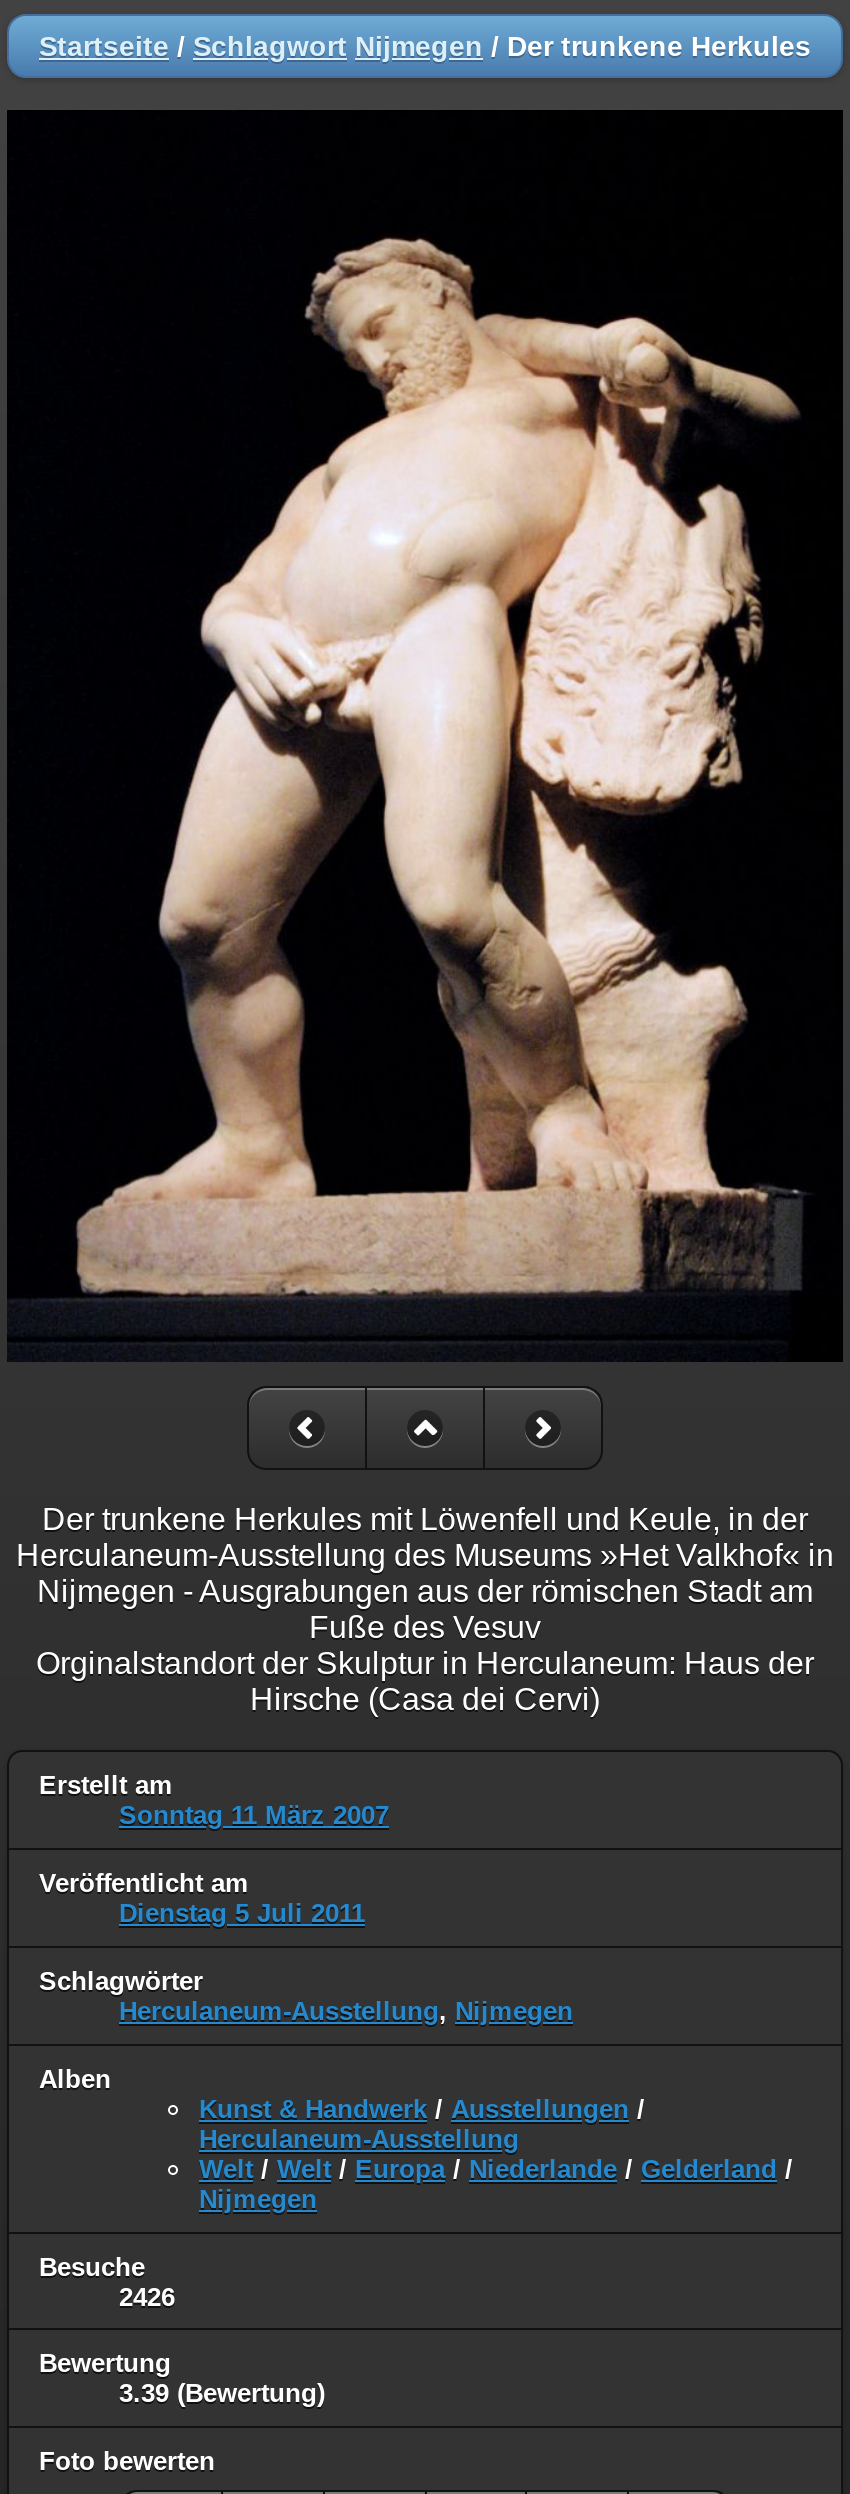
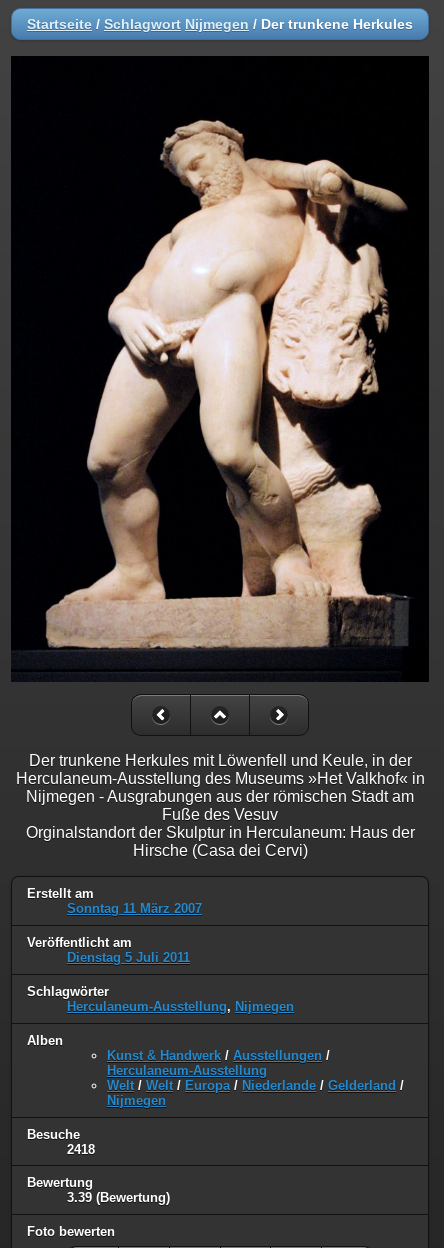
- 2426
+ 2418
